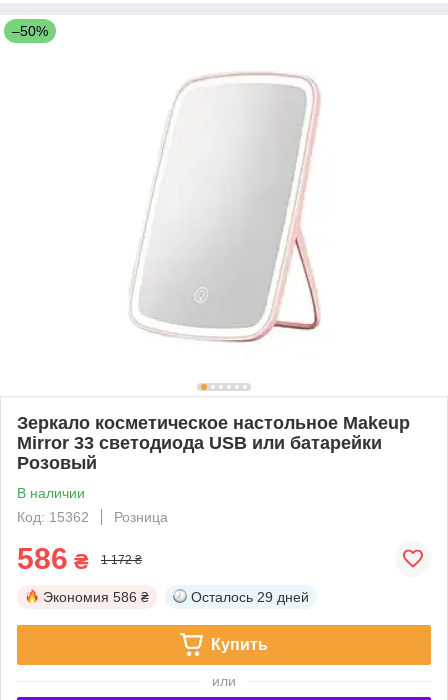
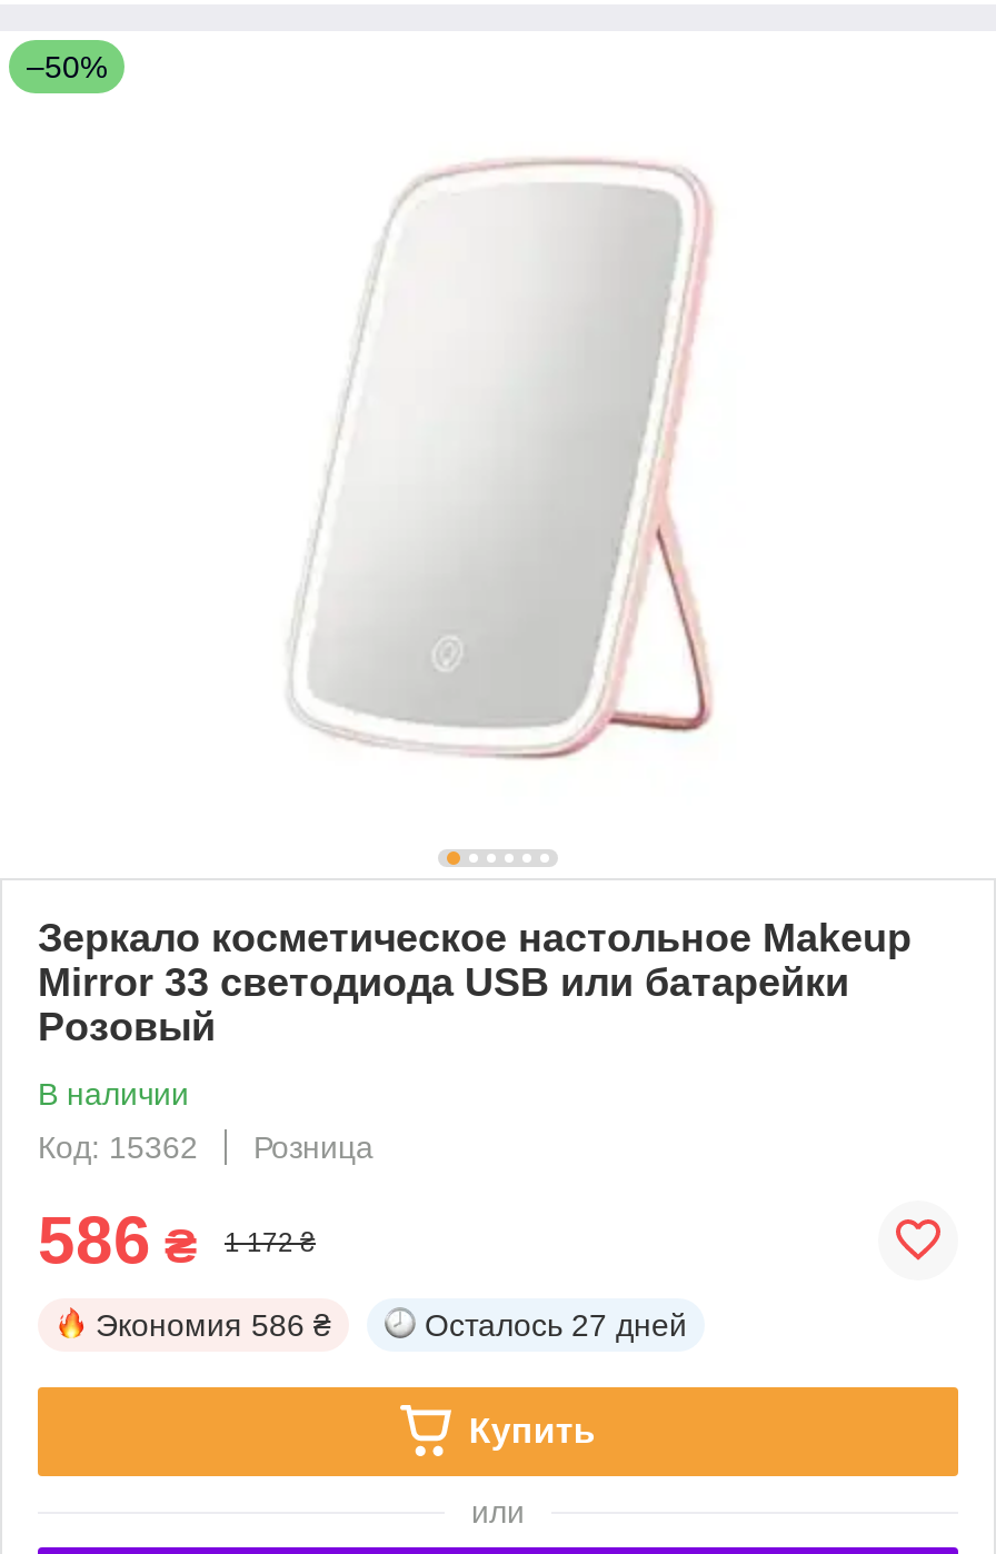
- Осталось 29 дней
+ Осталось 27 дней
